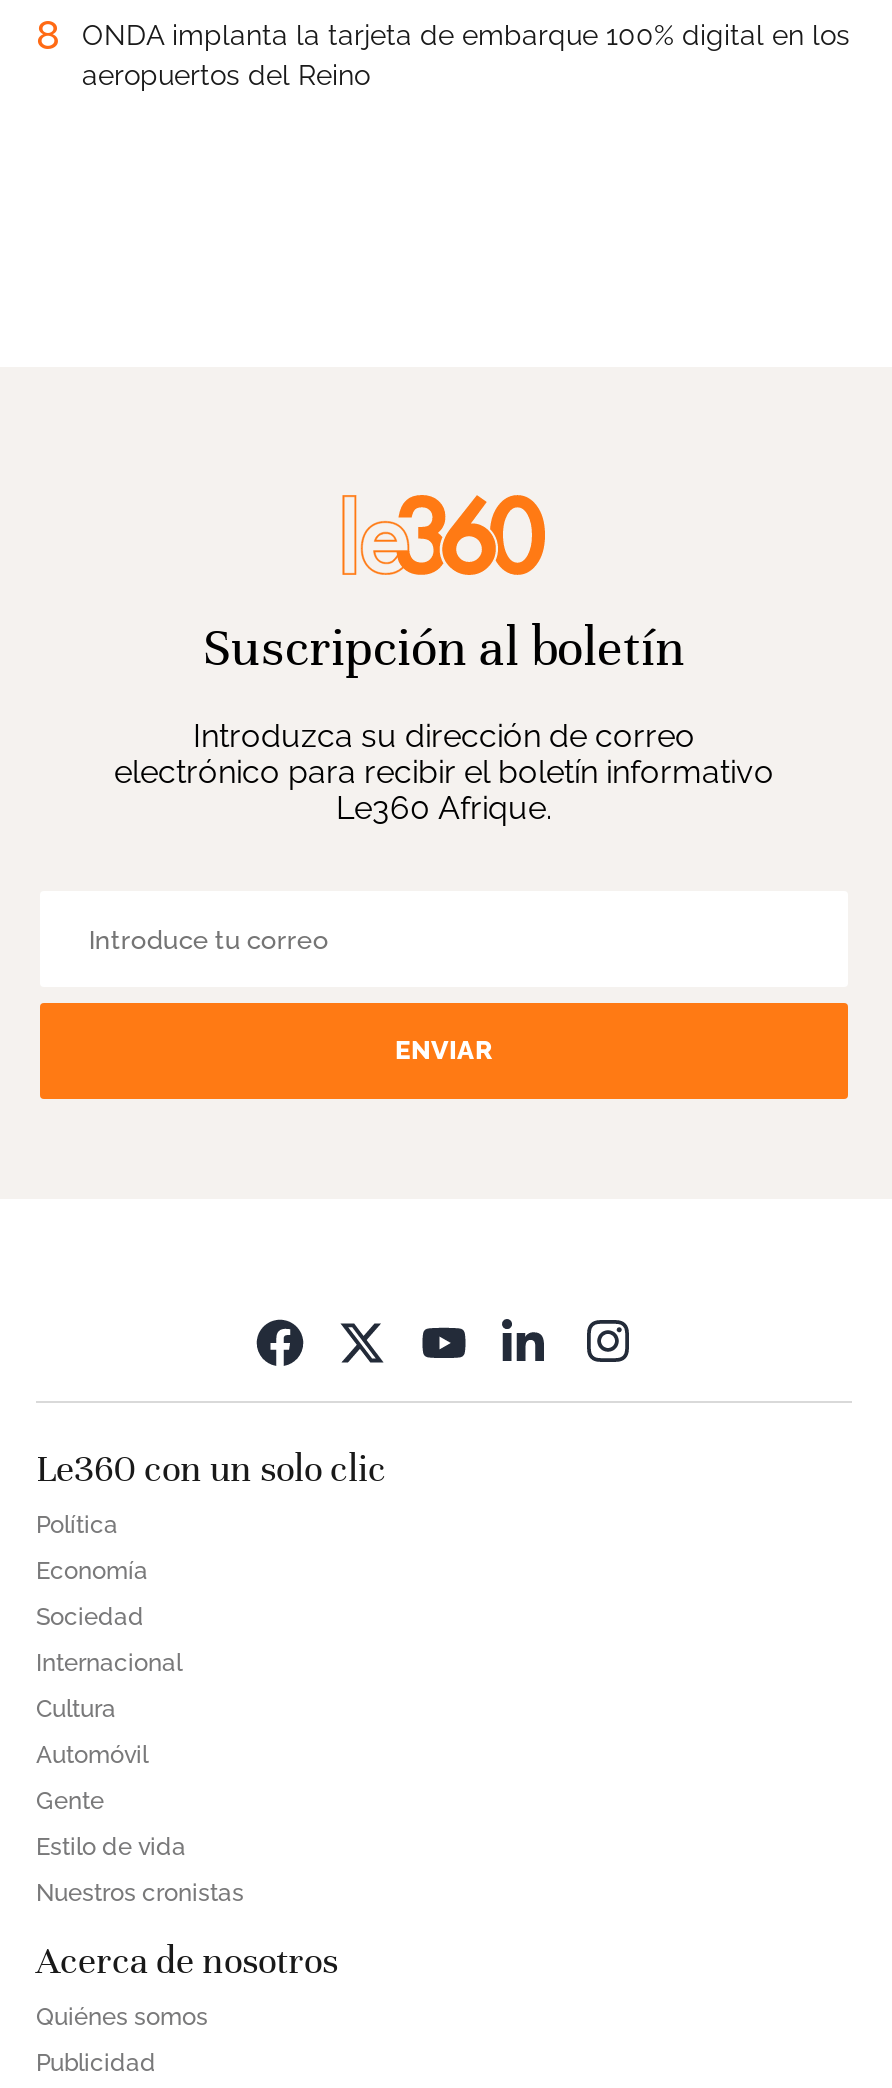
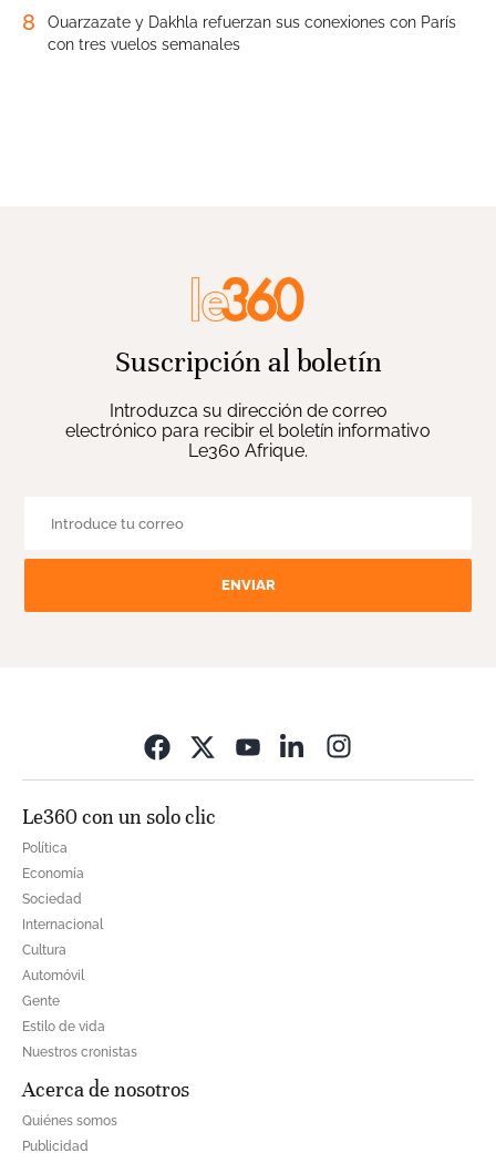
- ONDA implanta la tarjeta de embarque 100% digital en los
- aeropuertos del Reino
+ Ouarzazate y Dakhla refuerzan sus conexiones con París
+ con tres vuelos semanales
